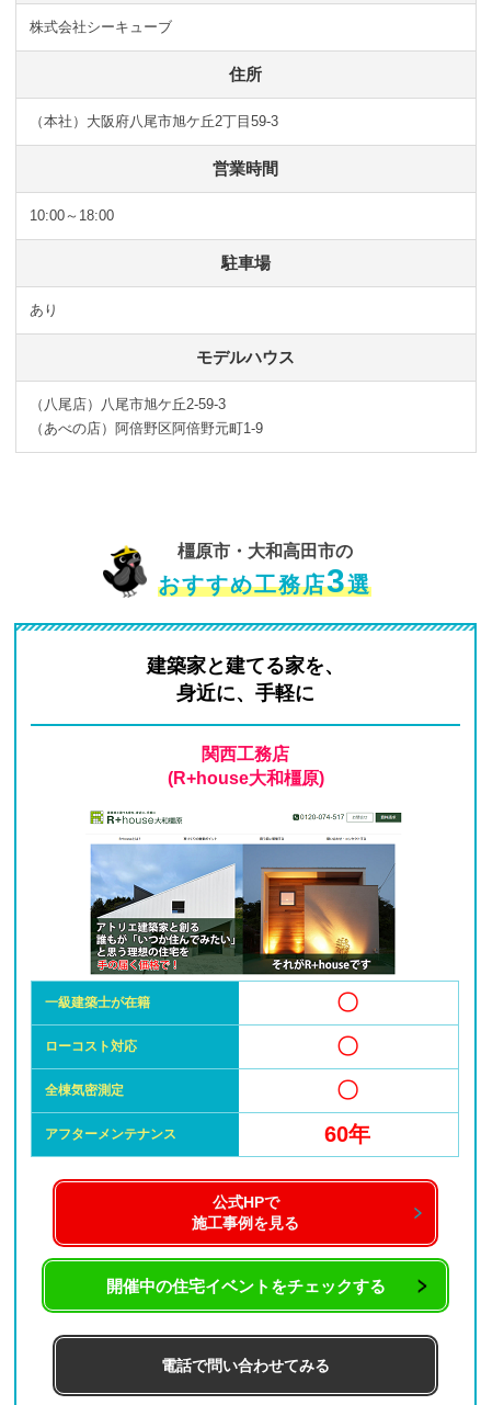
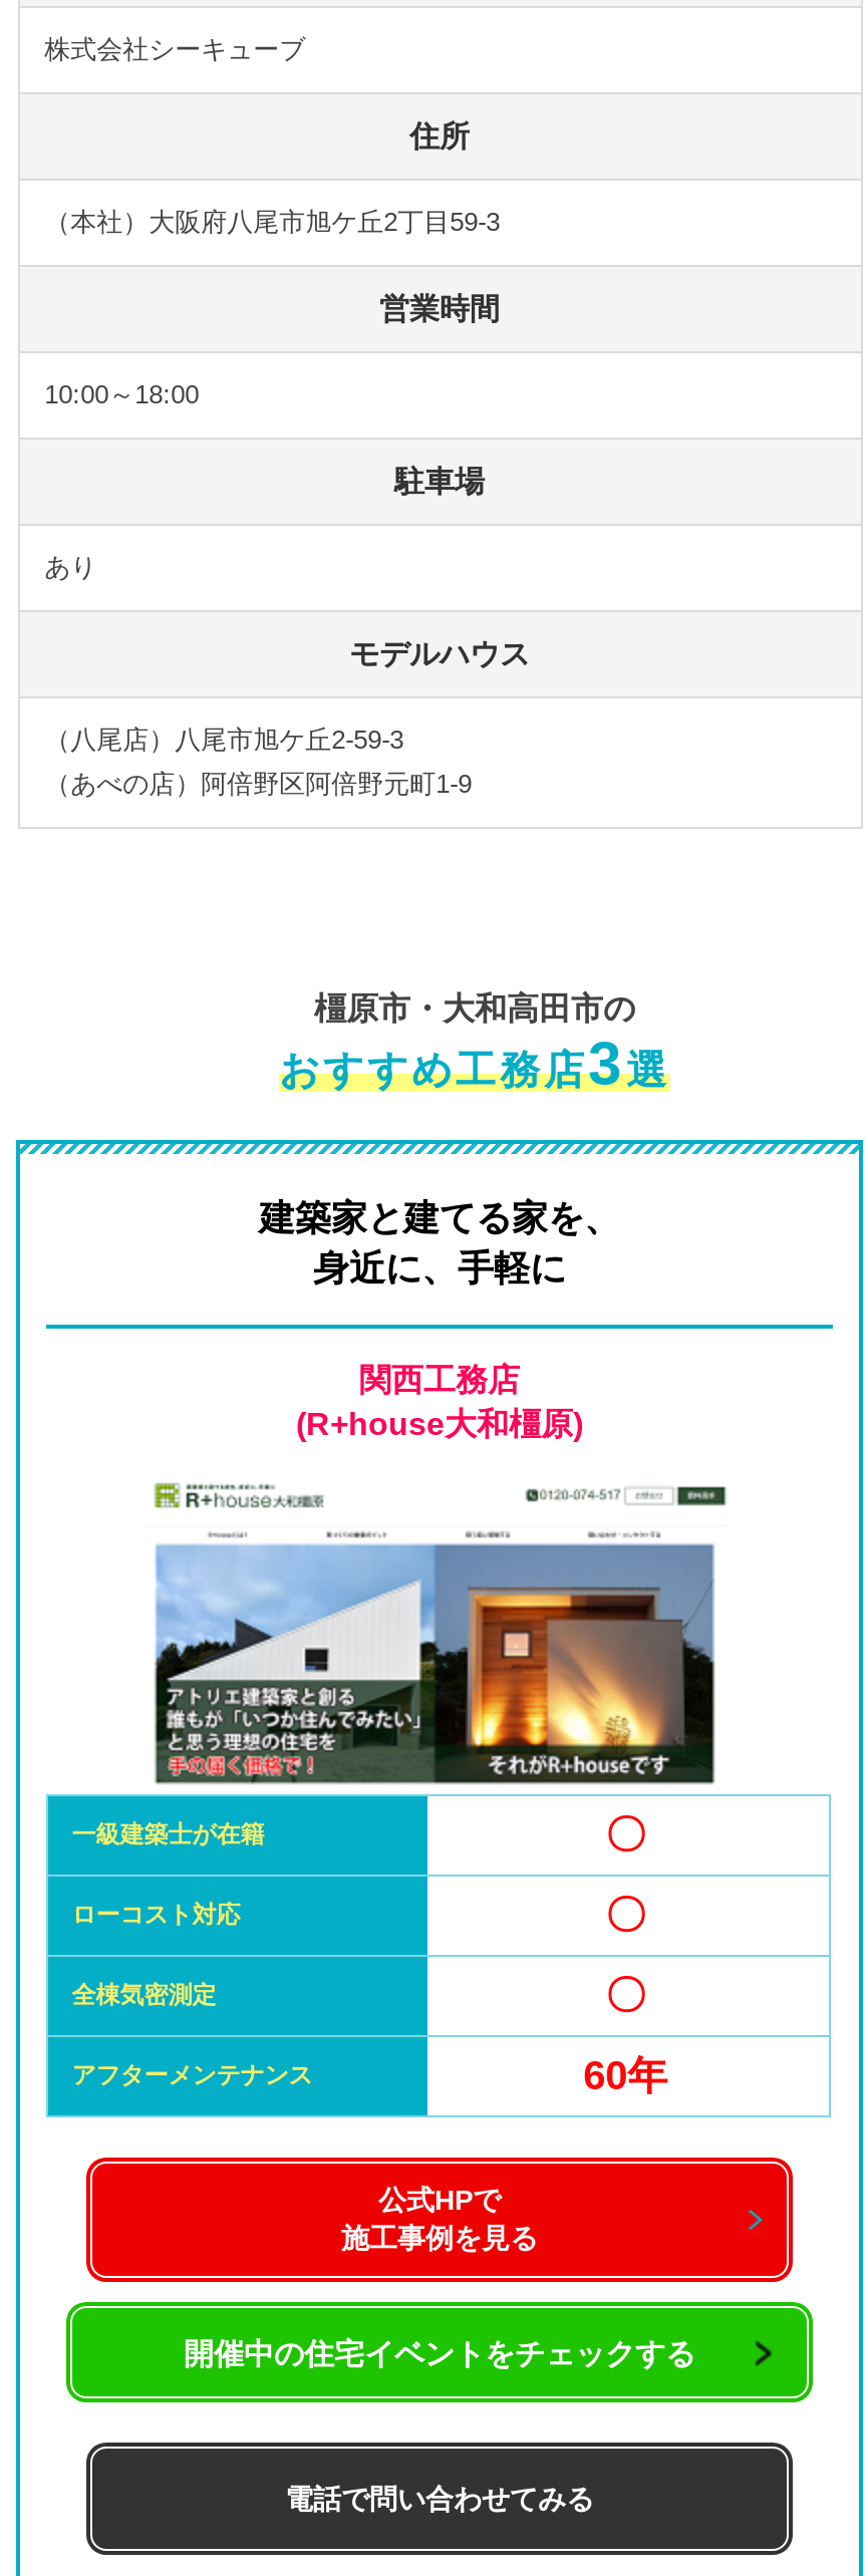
- [image]
